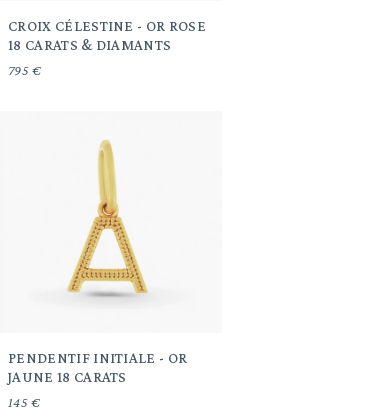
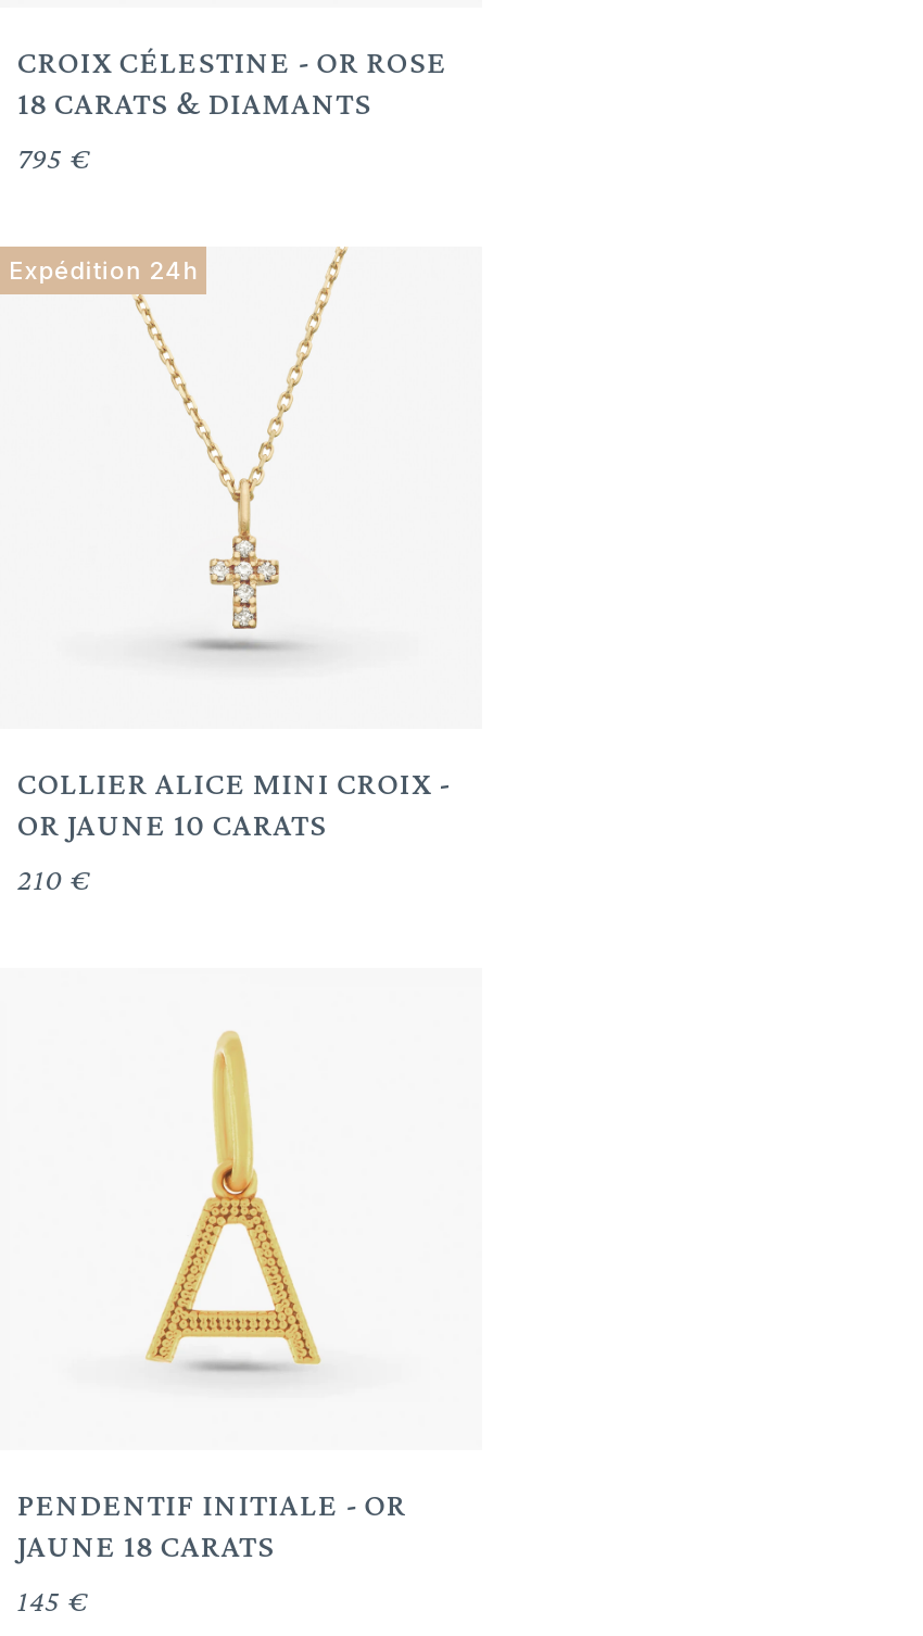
+ [image]
+ Expédition 24h

+ COLLIER ALICE MINI CROIX -
+ OR JAUNE 10 CARATS
+ 210 €
